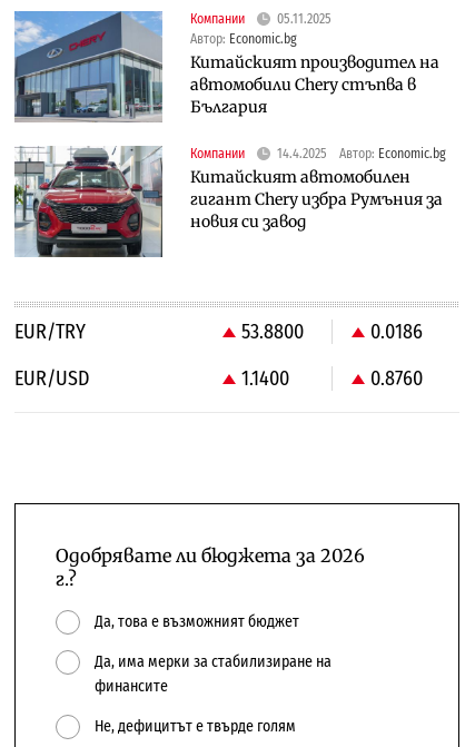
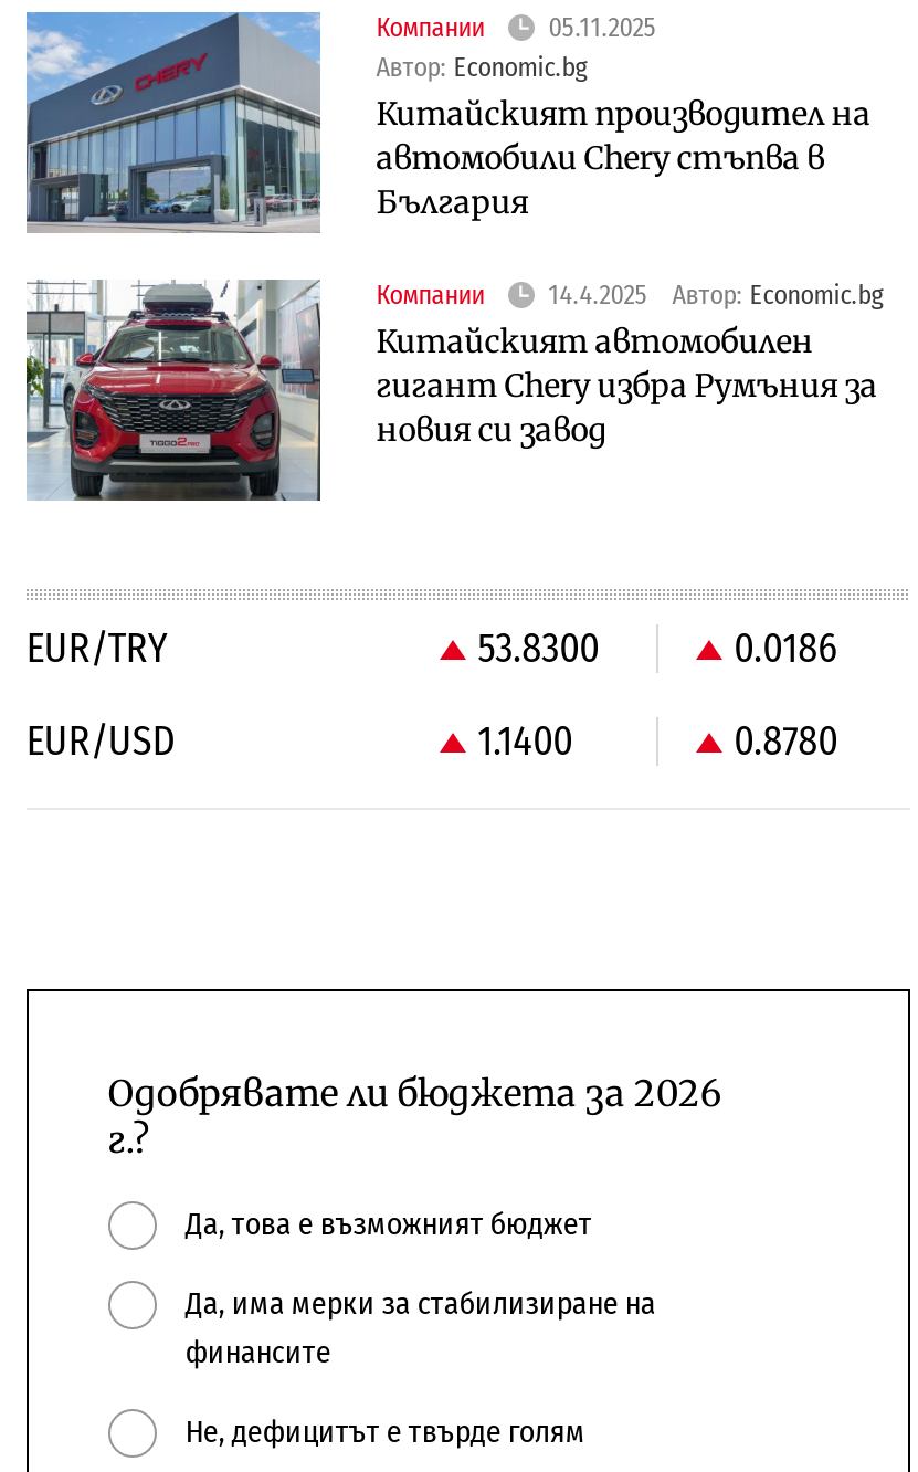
- 53.8800
+ 53.8300

- 0.8760
+ 0.8780
